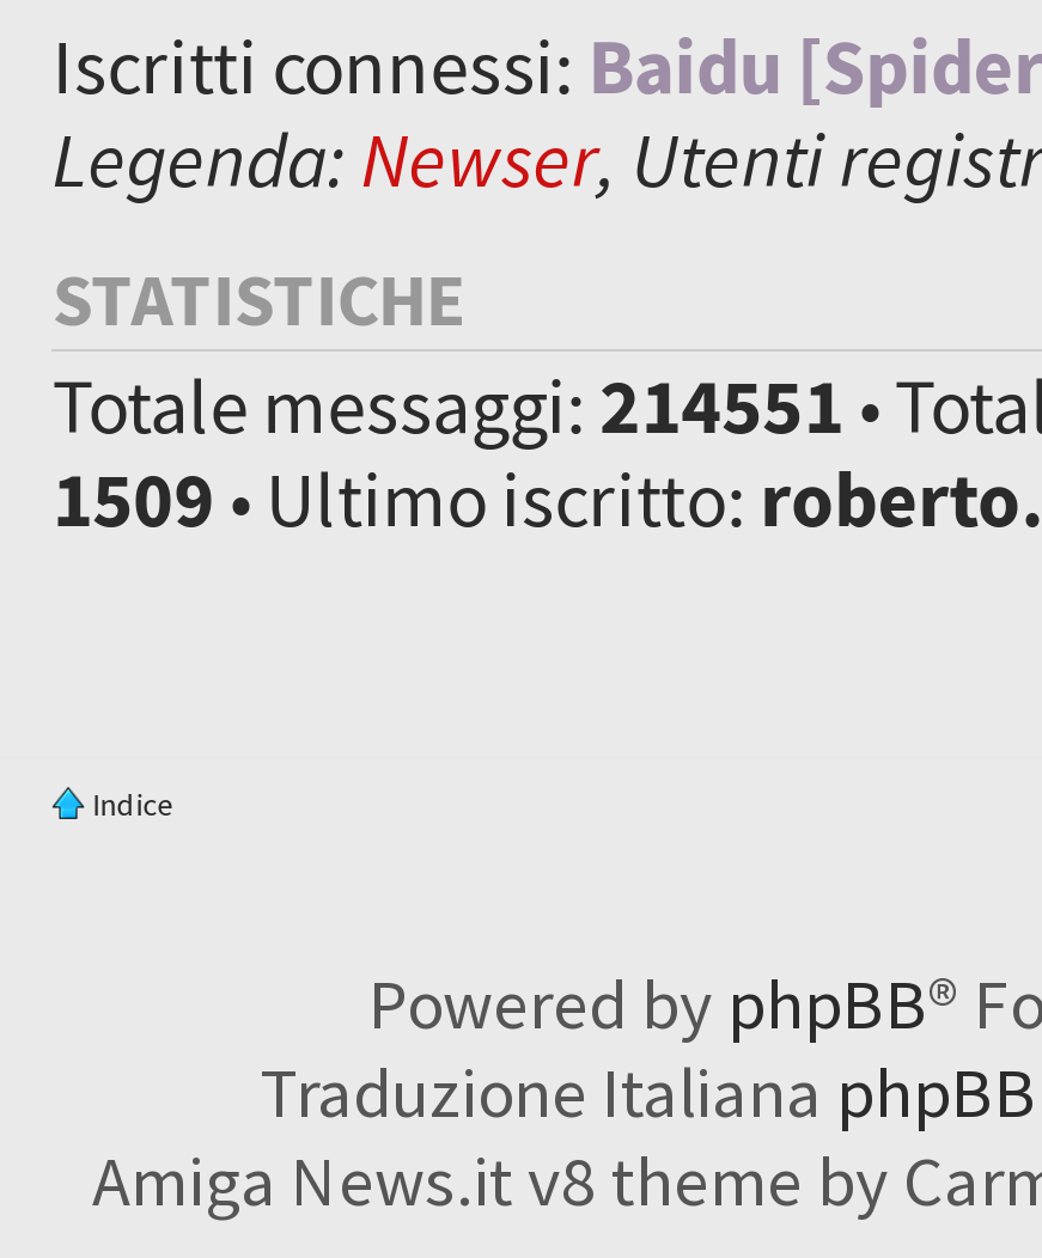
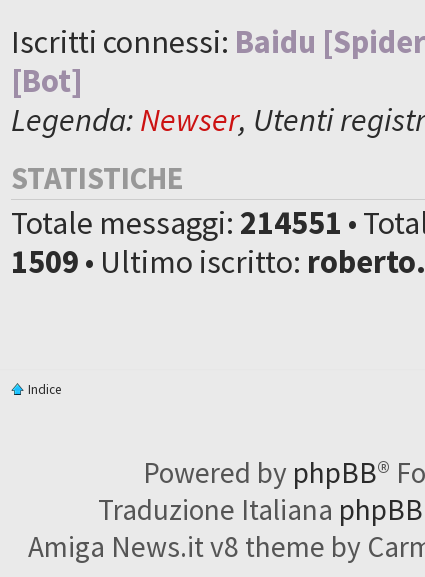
+ [Bot]
